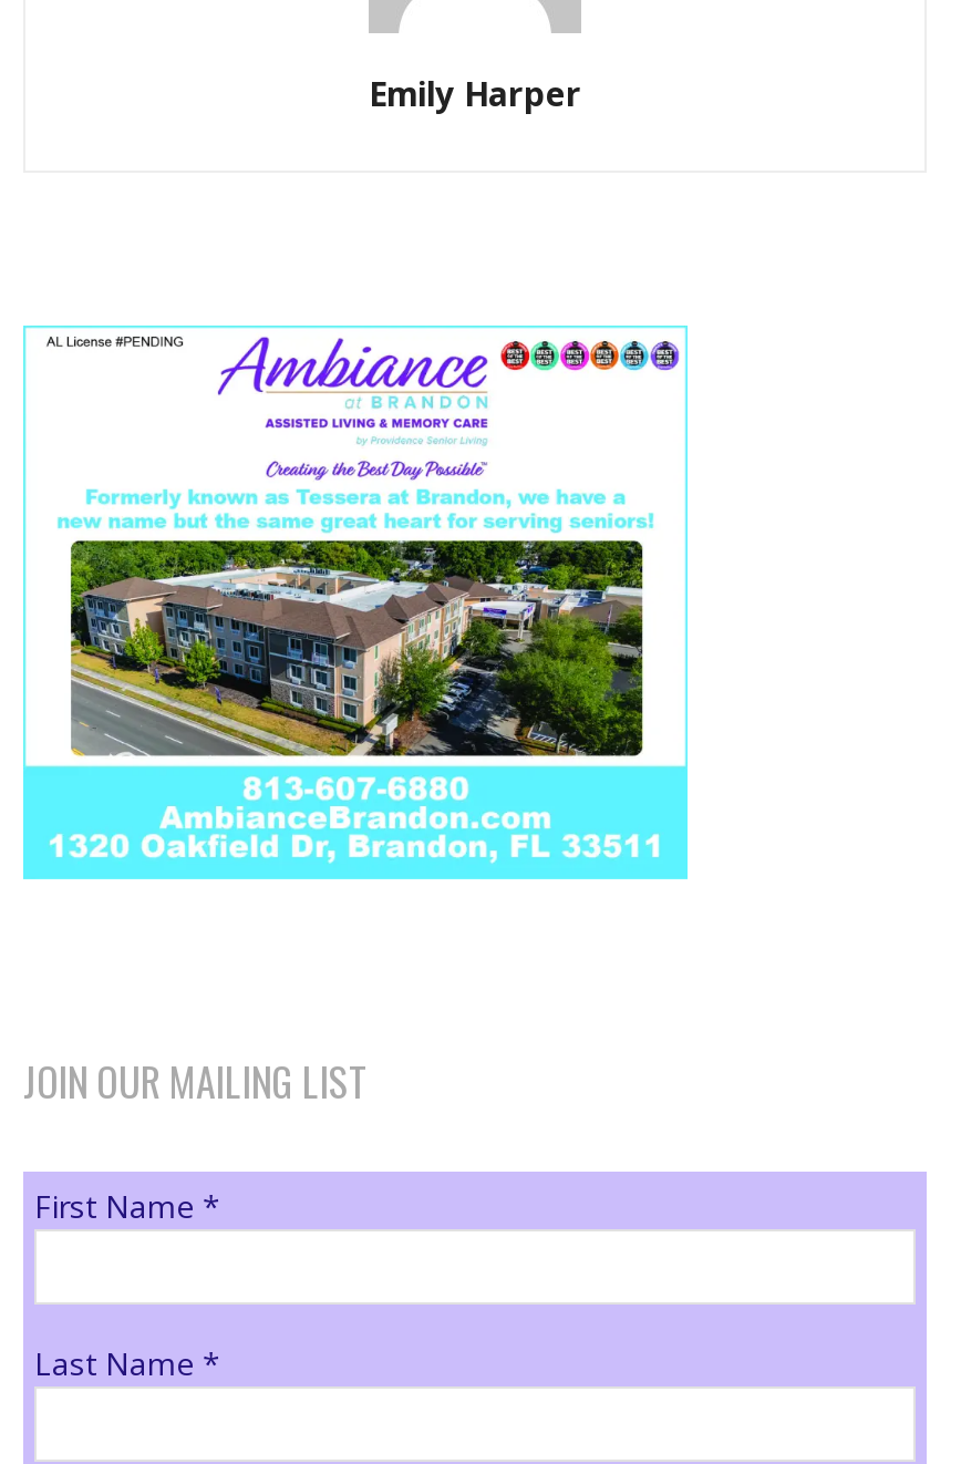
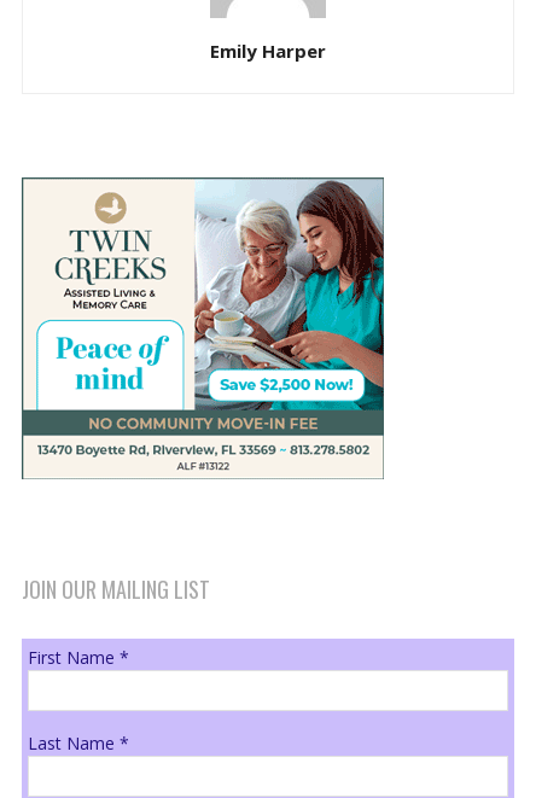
- [image]
+ [image]
